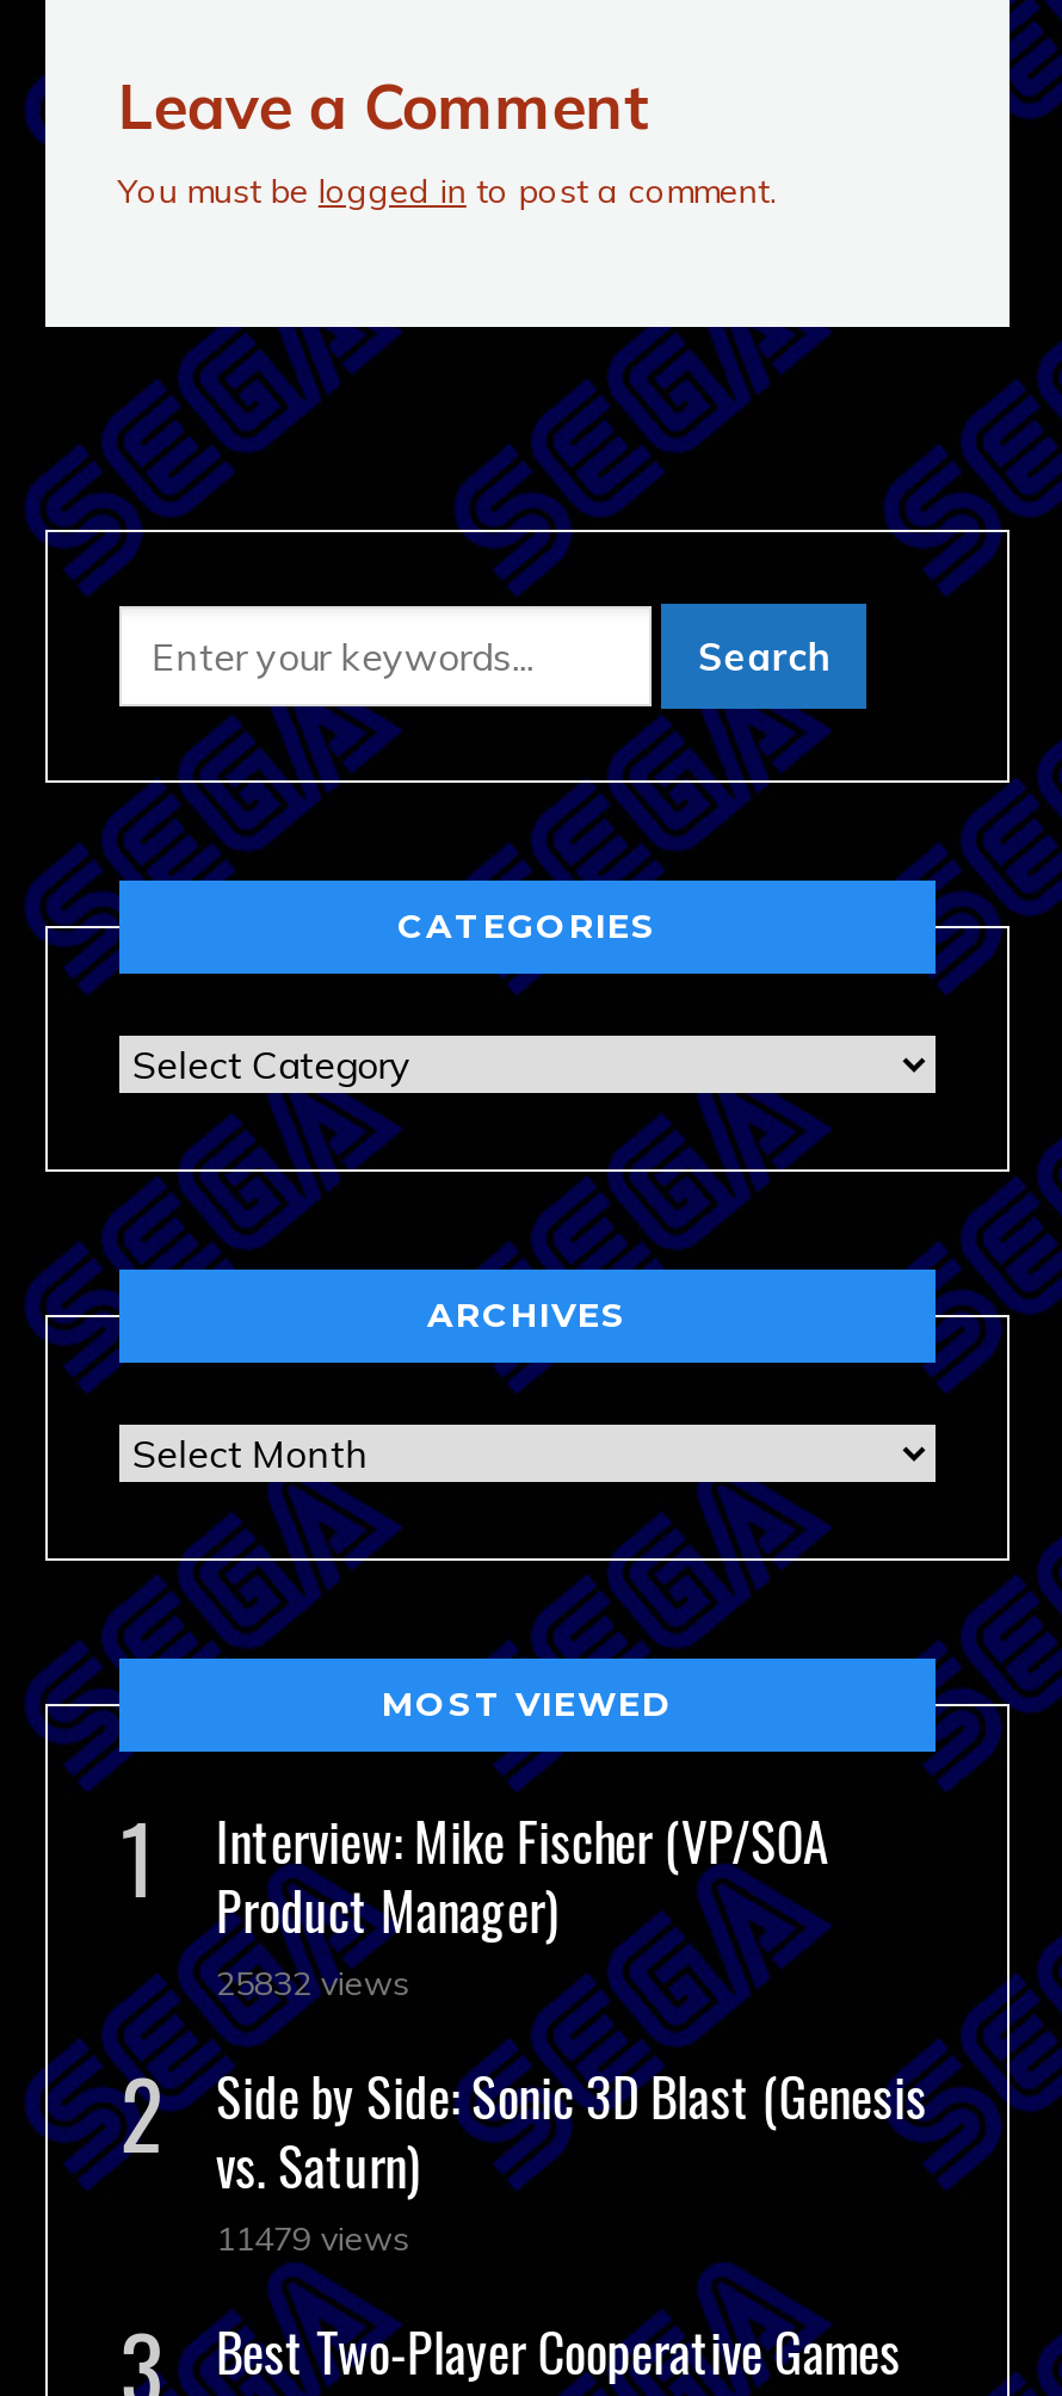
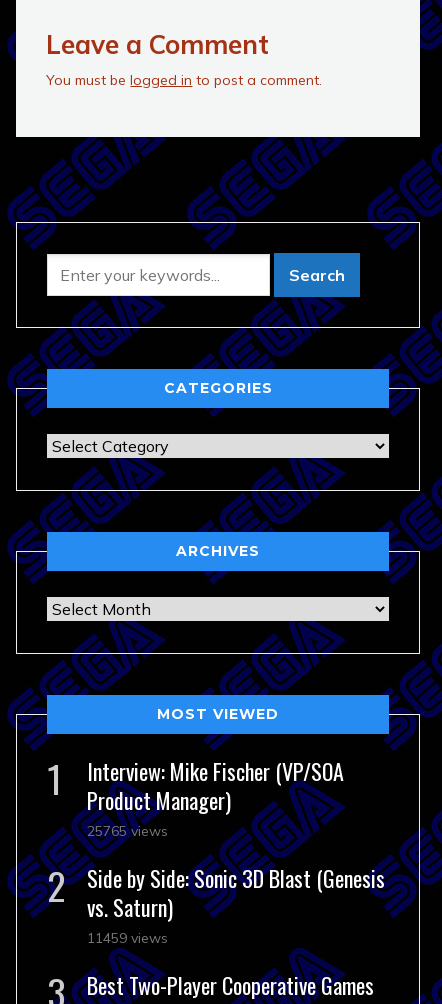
- 25832 views
+ 25765 views

- 11479 views
+ 11459 views
